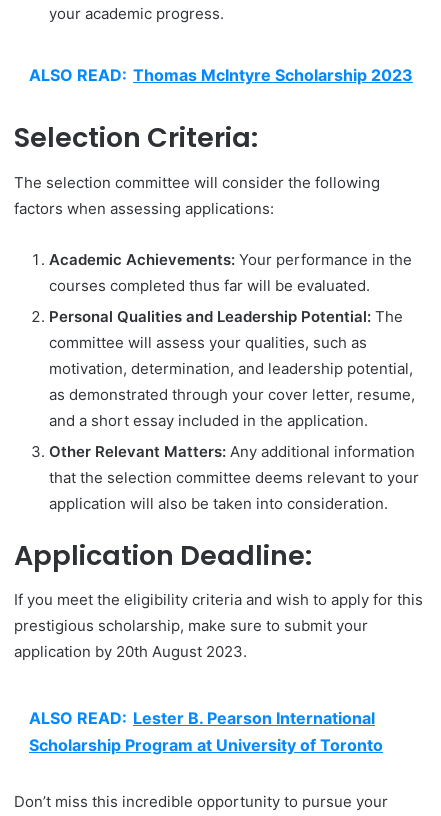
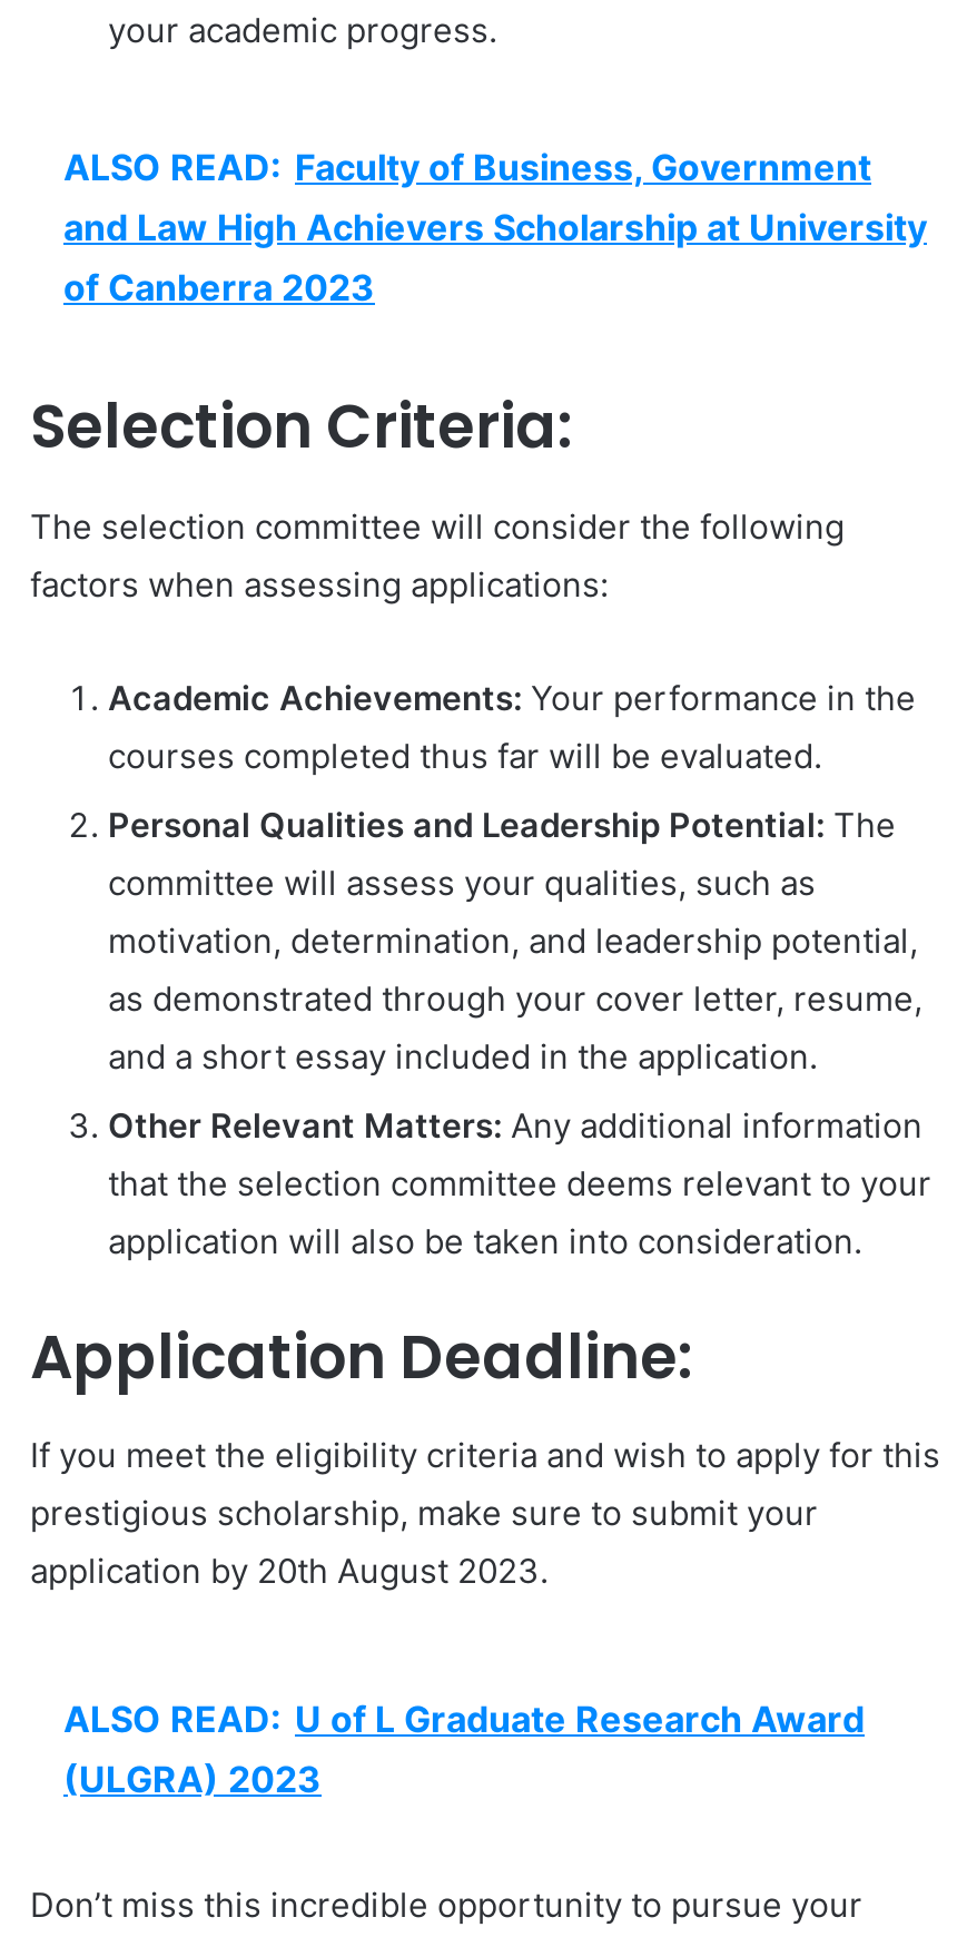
- ALSO READ: Thomas McIntyre Scholarship 2023
+ ALSO READ: Faculty of Business, Government
+ and Law High Achievers Scholarship at University
+ of Canberra 2023

- ALSO READ: Lester B. Pearson International
- Scholarship Program at University of Toronto
+ ALSO READ: U of L Graduate Research Award
+ (ULGRA) 2023
